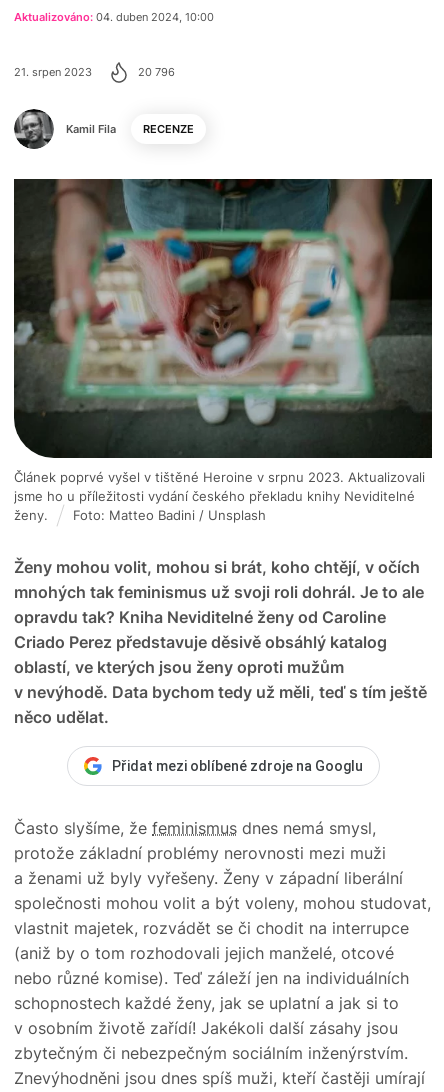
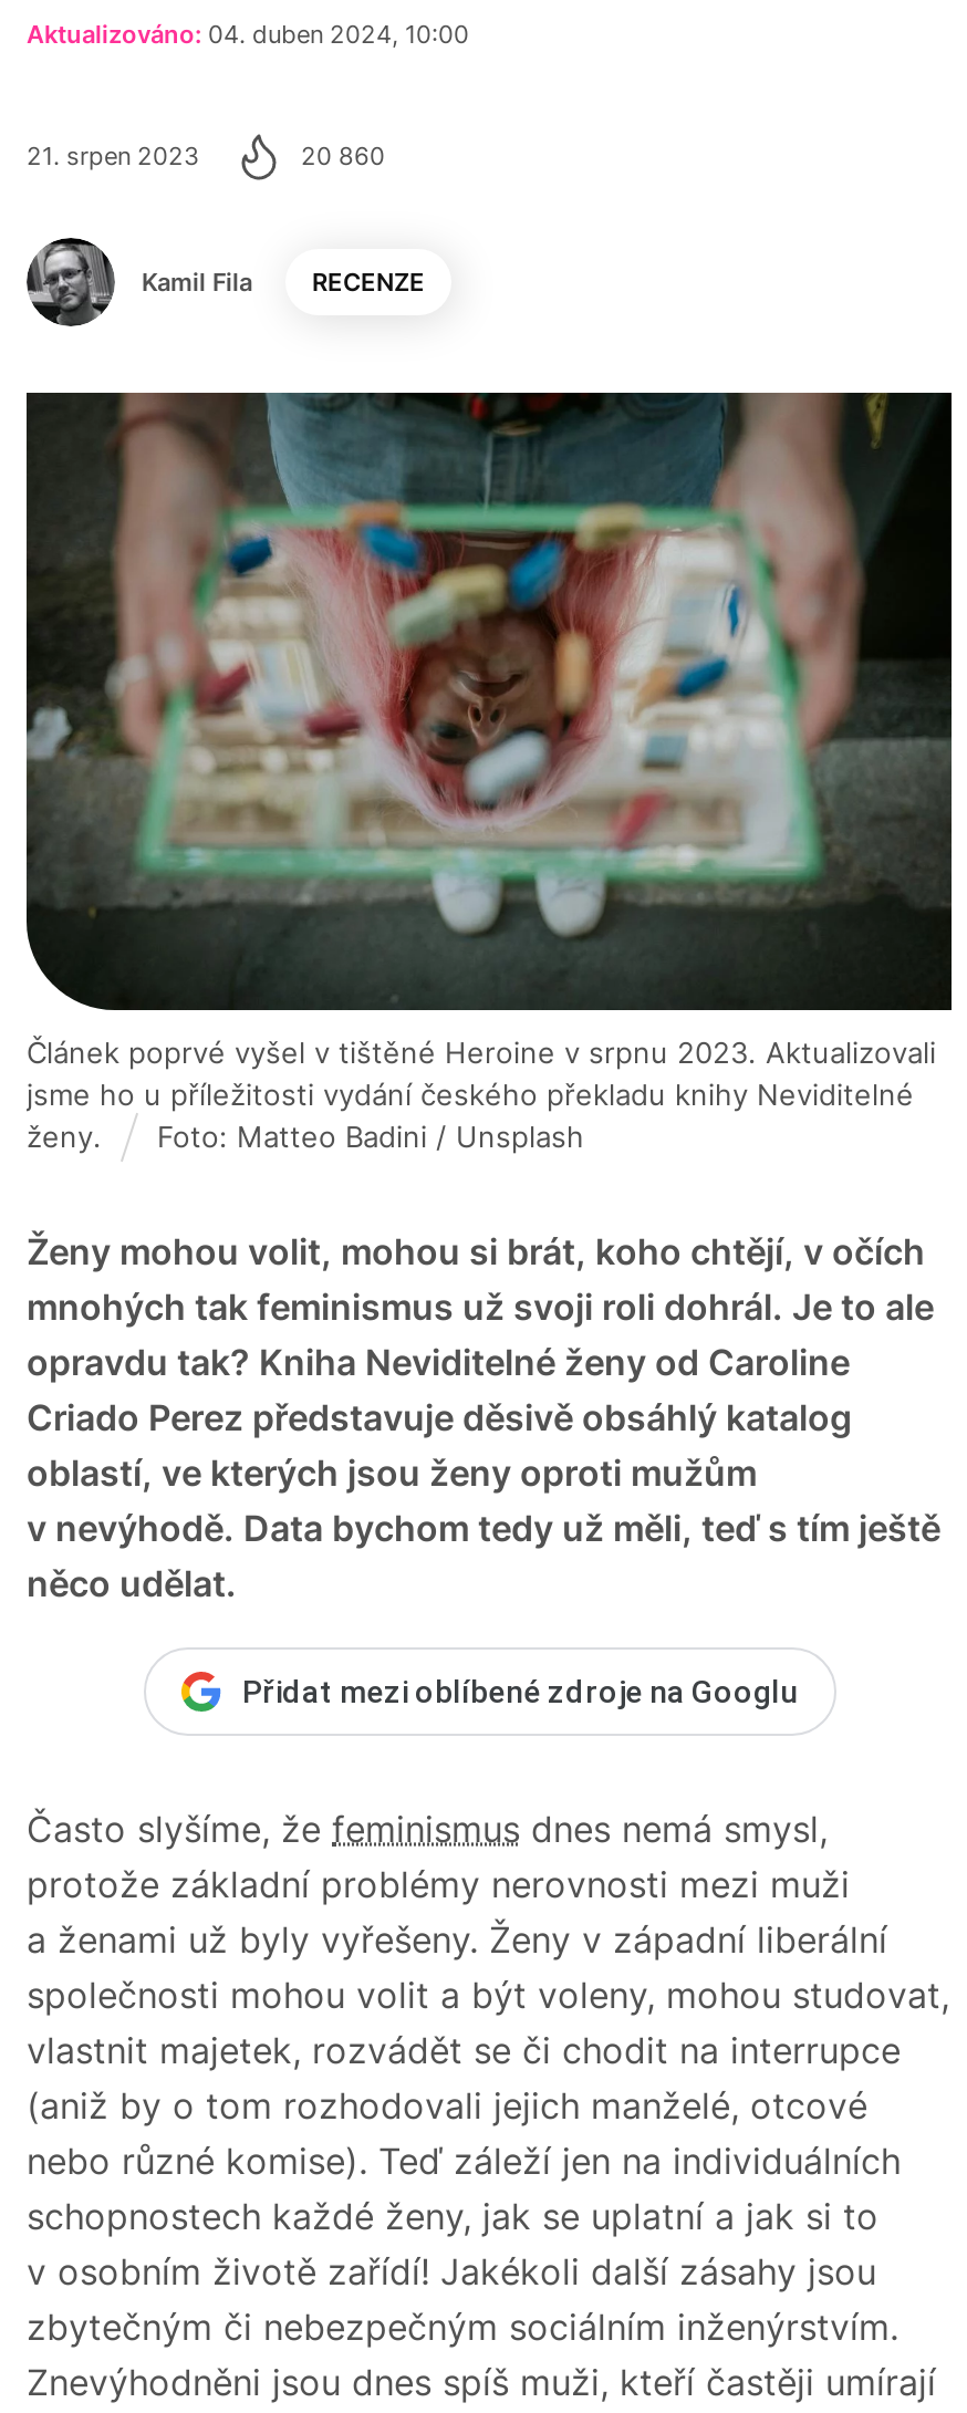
- 20 796
+ 20 860
